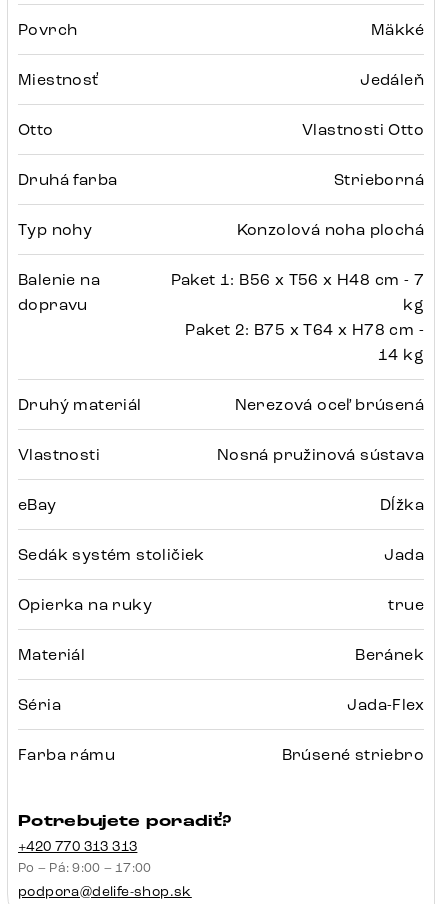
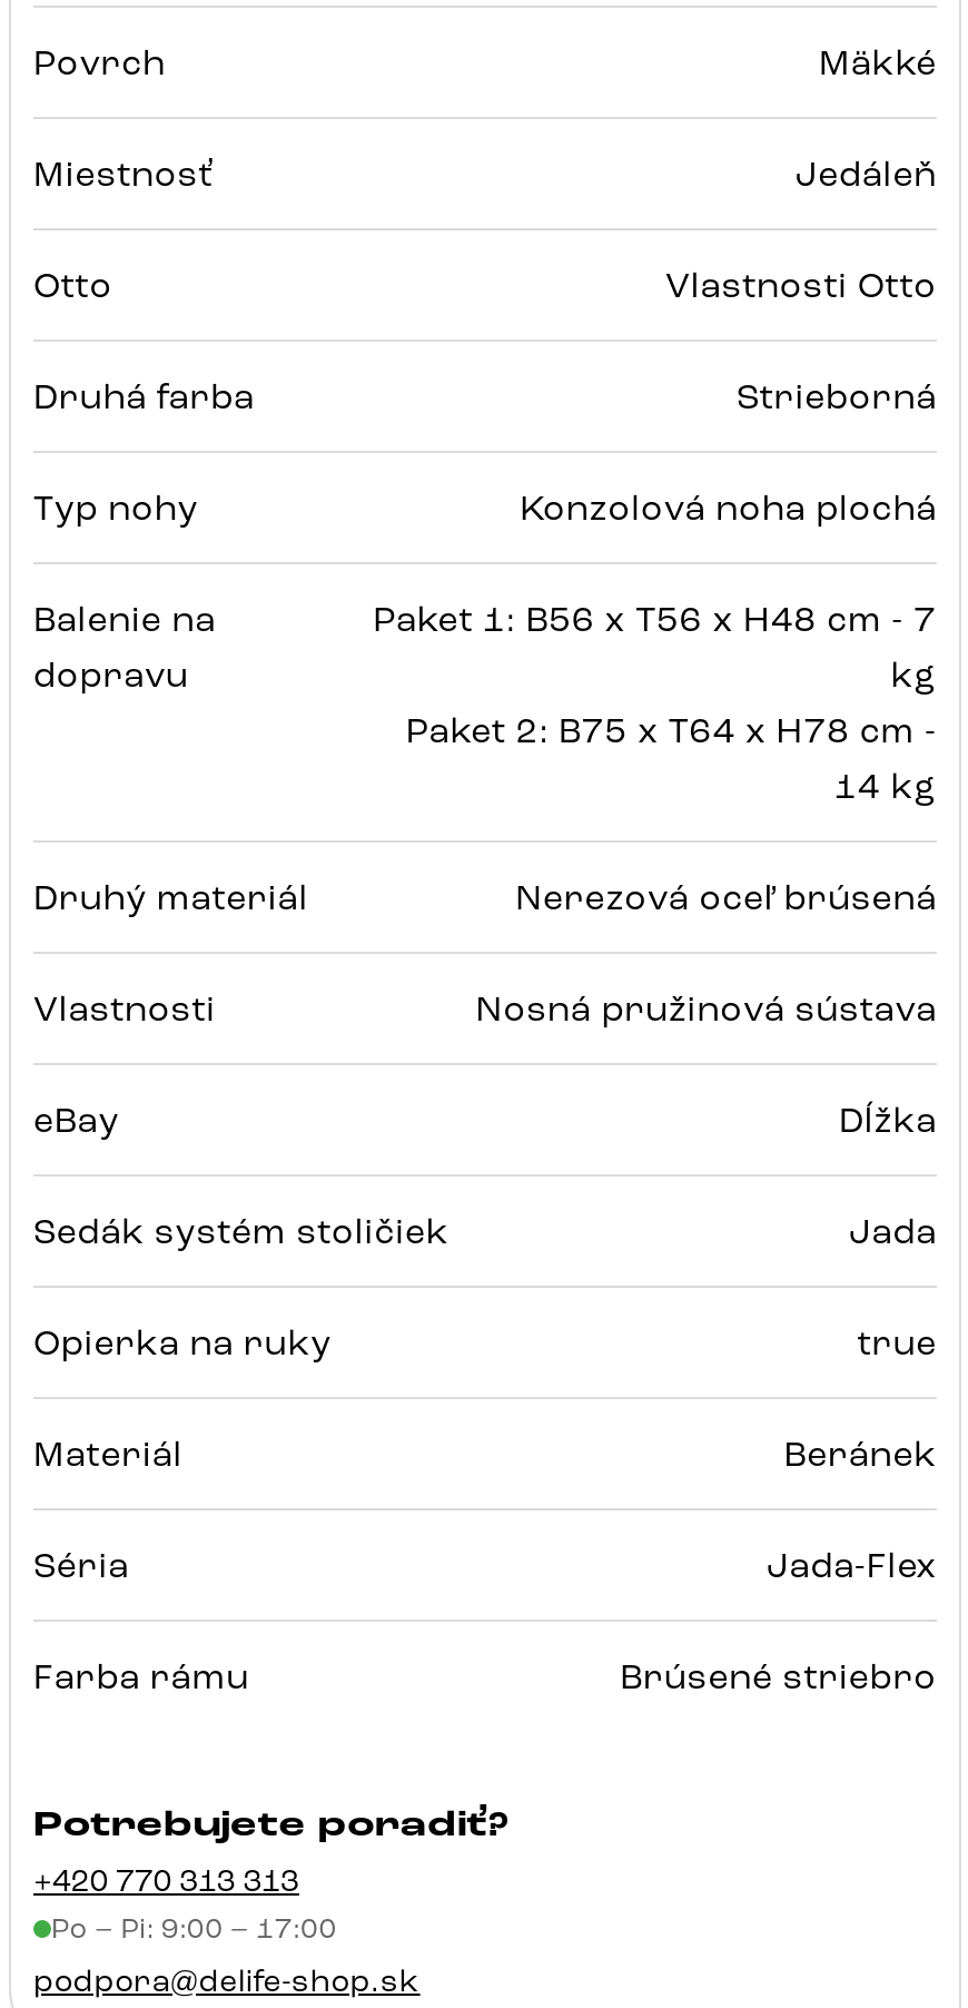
- Po – Pá: 9:00 – 17:00
+ Po – Pi: 9:00 – 17:00
